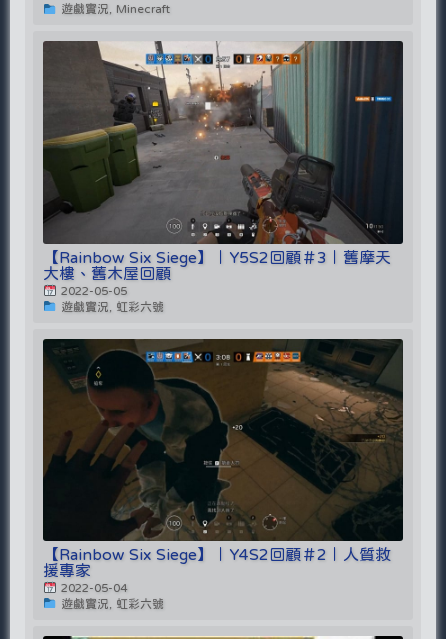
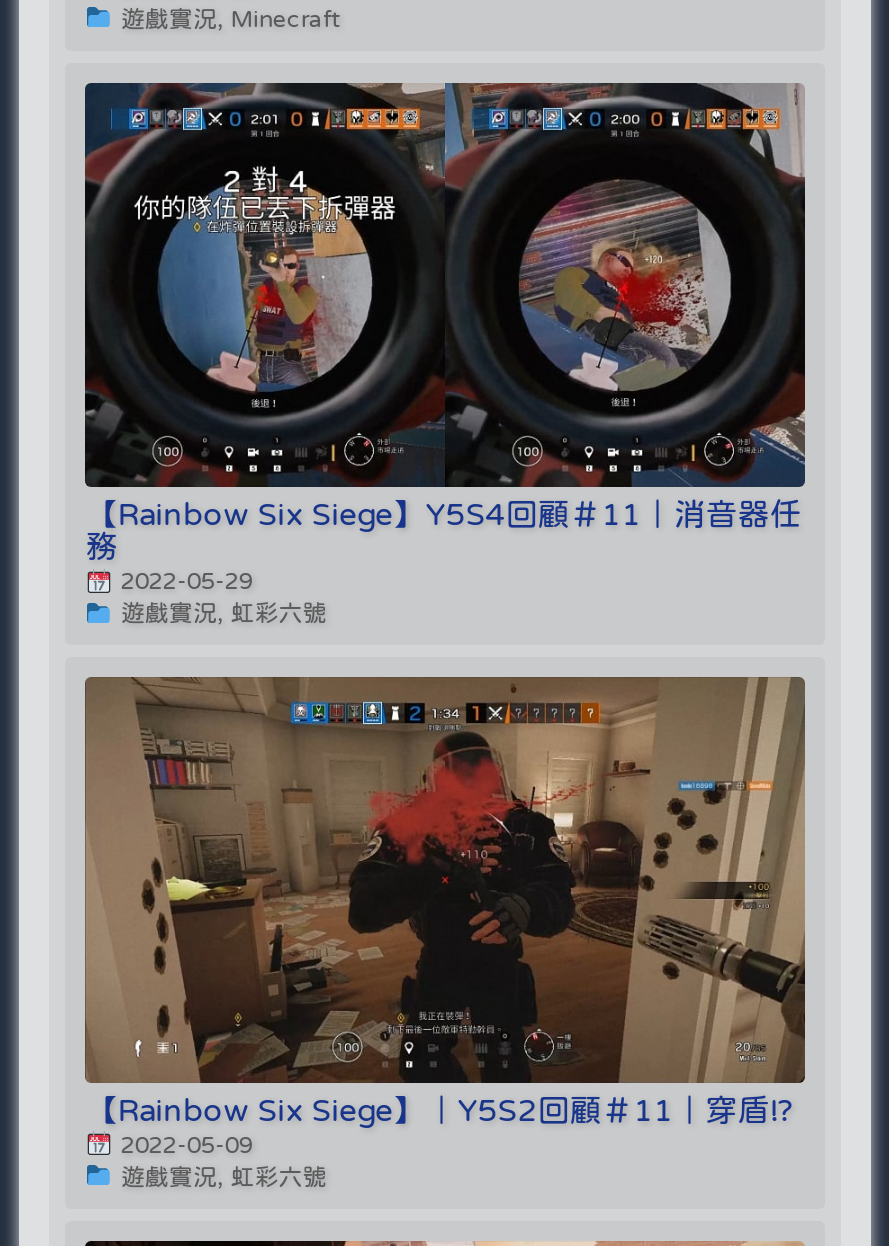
- [image]
- 【Rainbow Six Siege】｜Y5S2回顧＃3｜舊摩天
- 大樓、舊木屋回顧
- 2022-05-05
+ [image]
+ 【Rainbow Six Siege】Y5S4回顧＃11｜消音器任
+ 務
+ 2022-05-29

- [image]
- 【Rainbow Six Siege】｜Y4S2回顧＃2｜人質救
- 援專家
- 2022-05-04
+ [image]
+ 【Rainbow Six Siege】｜Y5S2回顧＃11｜穿盾!?
+ 2022-05-09
